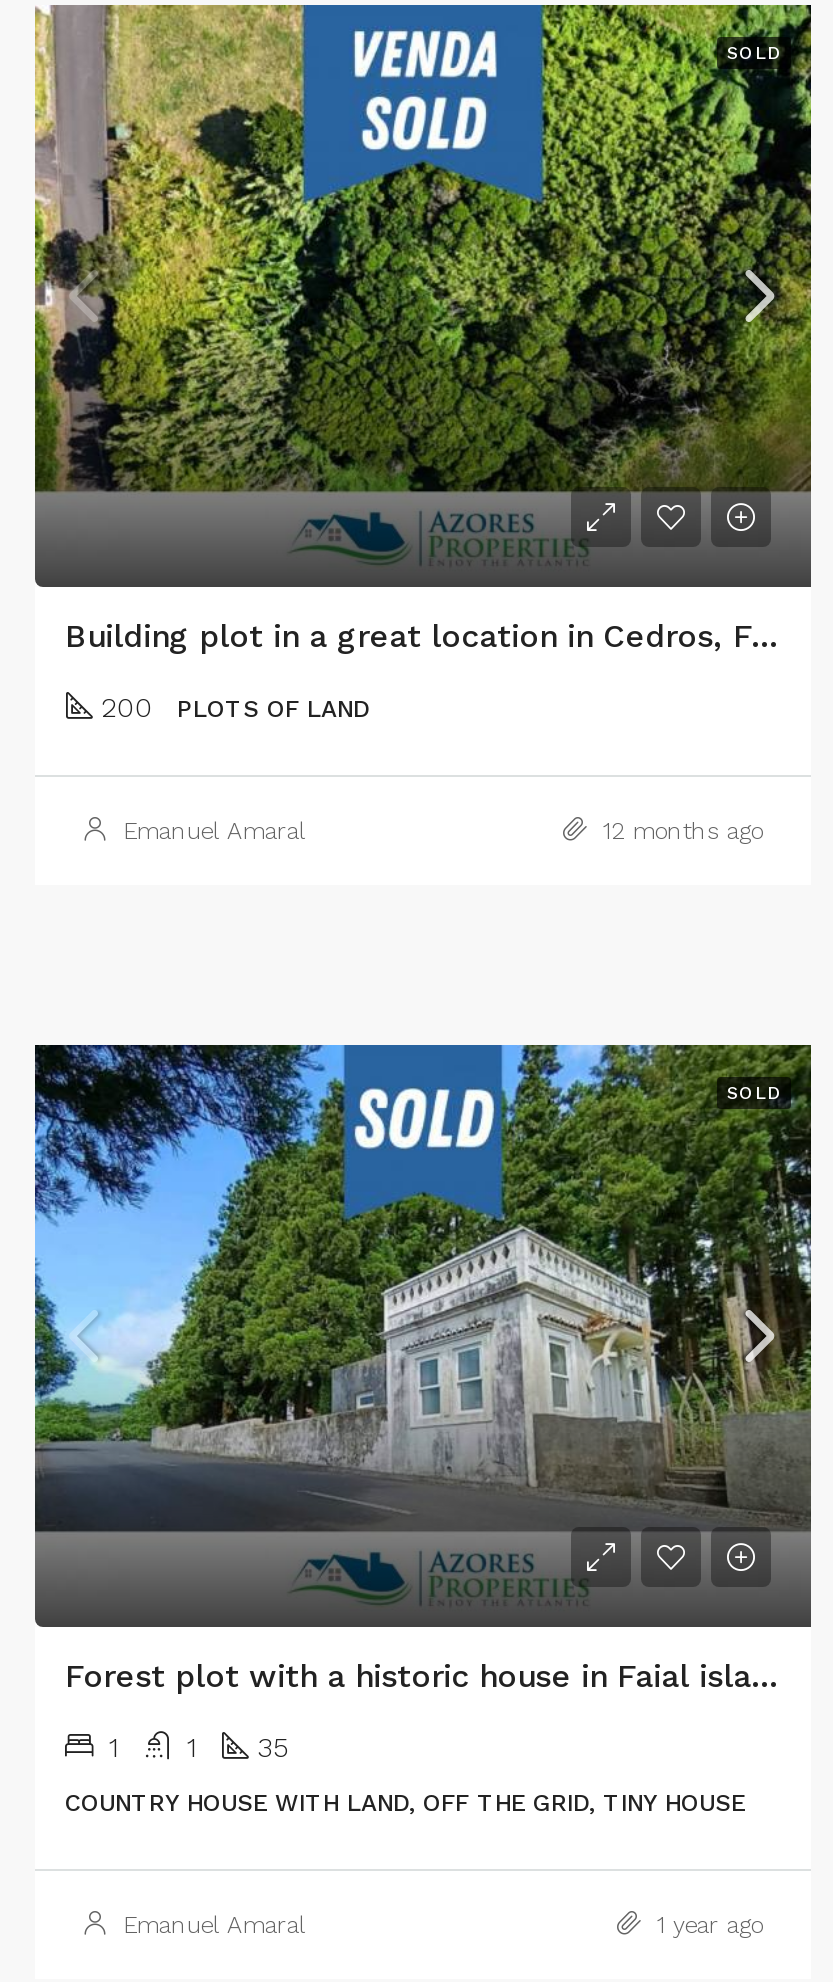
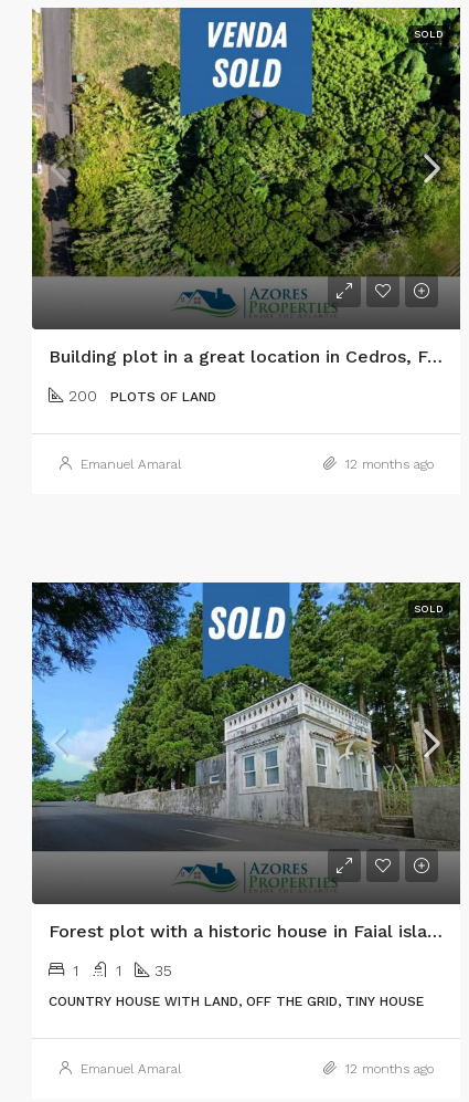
- 1 year ago
+ 12 months ago
